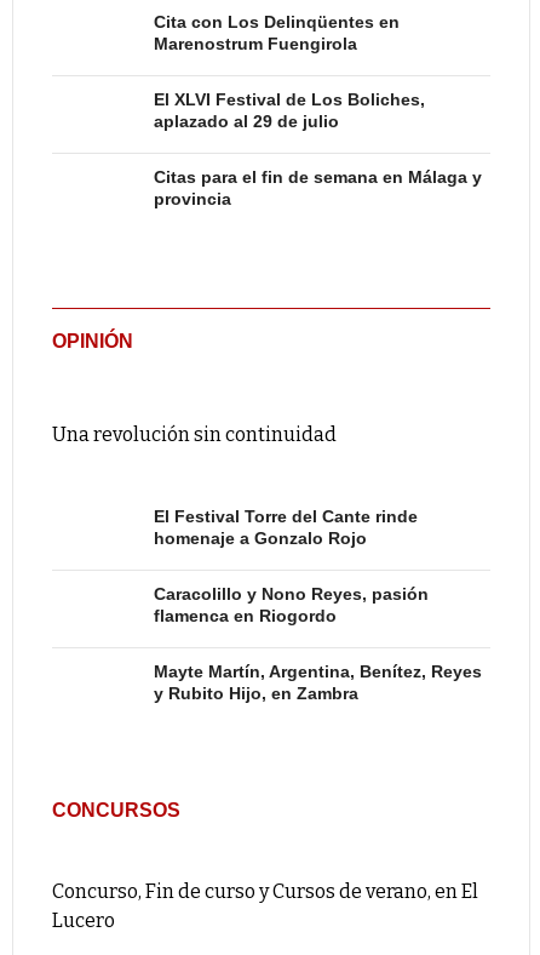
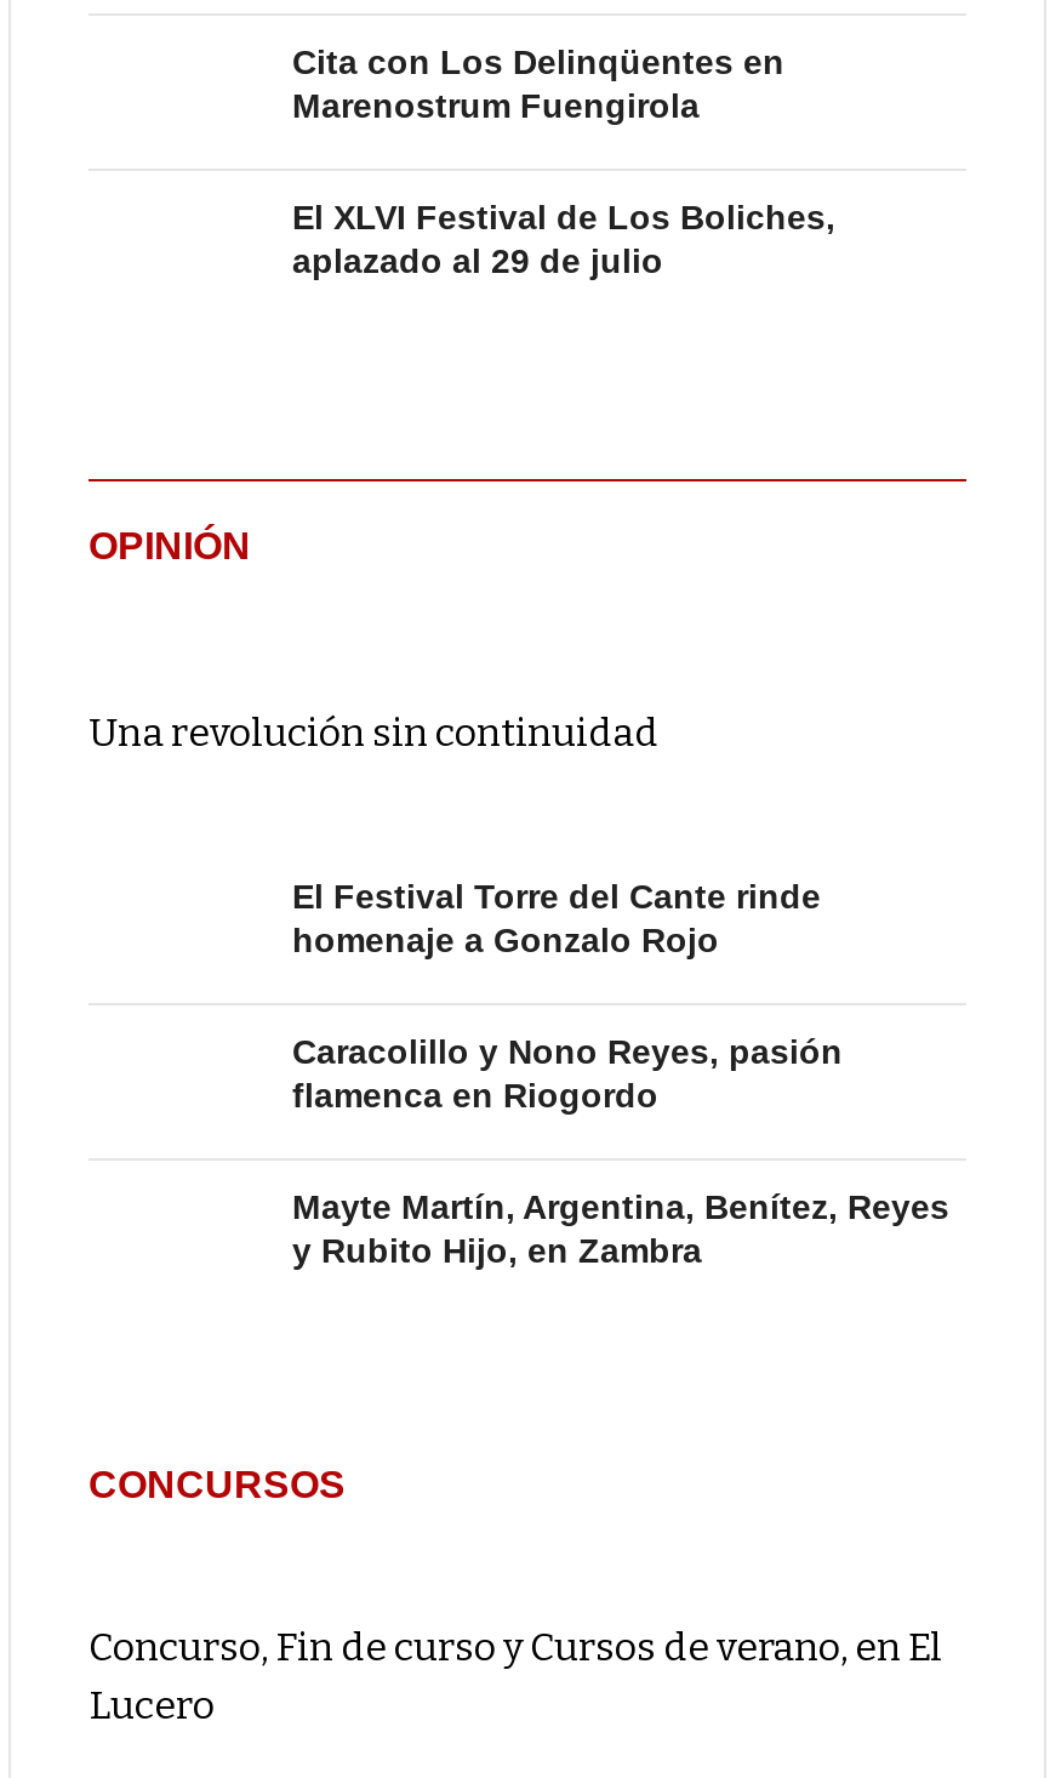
- Citas para el fin de semana en Málaga y
- provincia
